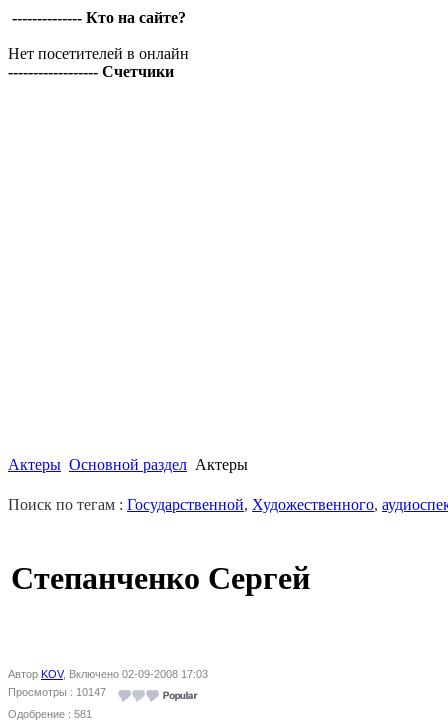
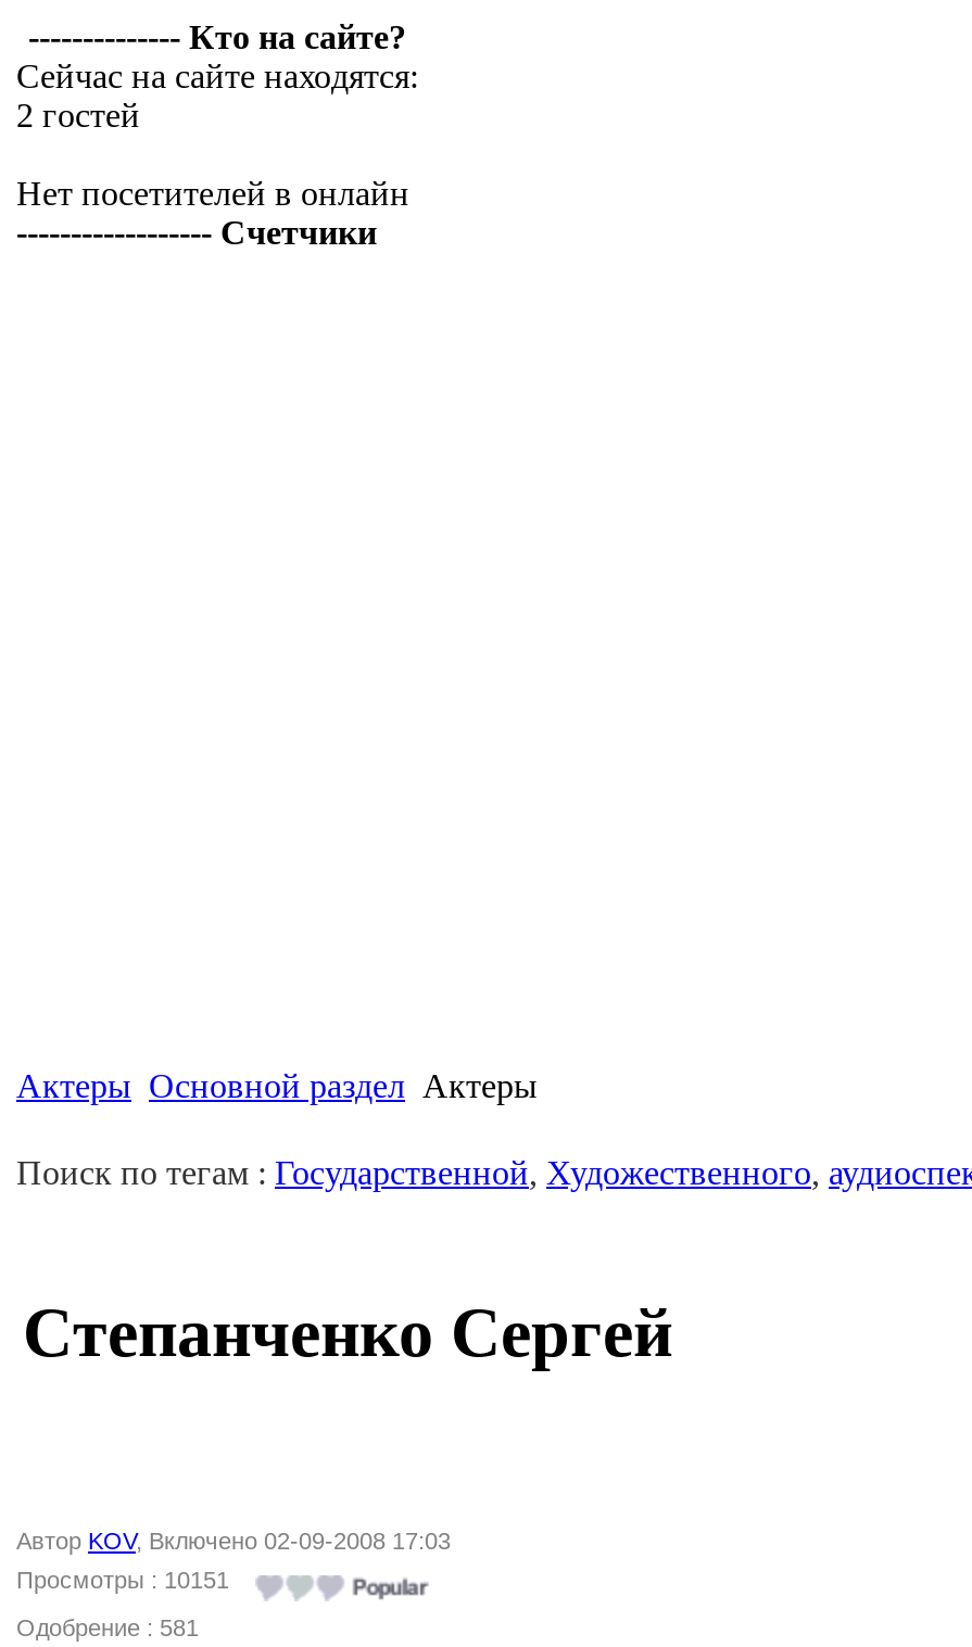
+ Сейчас на сайте находятся:
+ 2 гостей

- Просмотры : 10147
+ Просмотры : 10151
